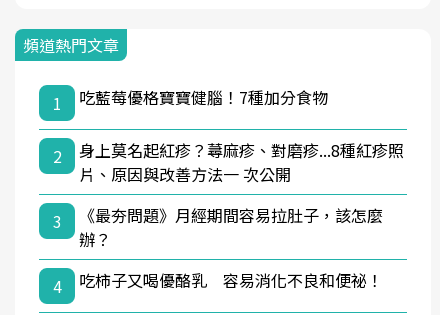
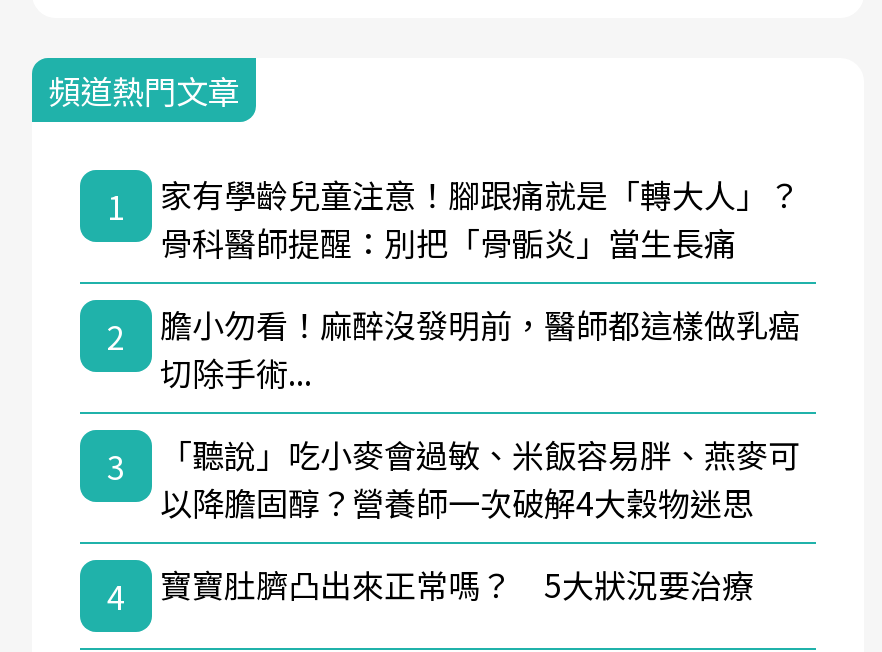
- 吃藍莓優格寶寶健腦！7種加分食物
+ 家有學齡兒童注意！腳跟痛就是「轉大人」？
+ 骨科醫師提醒：別把「骨骺炎」當生長痛

- 身上莫名起紅疹？蕁麻疹、對磨疹...8種紅疹照
- 片、原因與改善方法一 次公開
+ 膽小勿看！麻醉沒發明前，醫師都這樣做乳癌
+ 切除手術...

- 《最夯問題》月經期間容易拉肚子，該怎麼
- 辦？
+ 「聽說」吃小麥會過敏、米飯容易胖、燕麥可
+ 以降膽固醇？營養師一次破解4大穀物迷思

- 吃柿子又喝優酪乳 容易消化不良和便祕！
+ 寶寶肚臍凸出來正常嗎？ 5大狀況要治療
